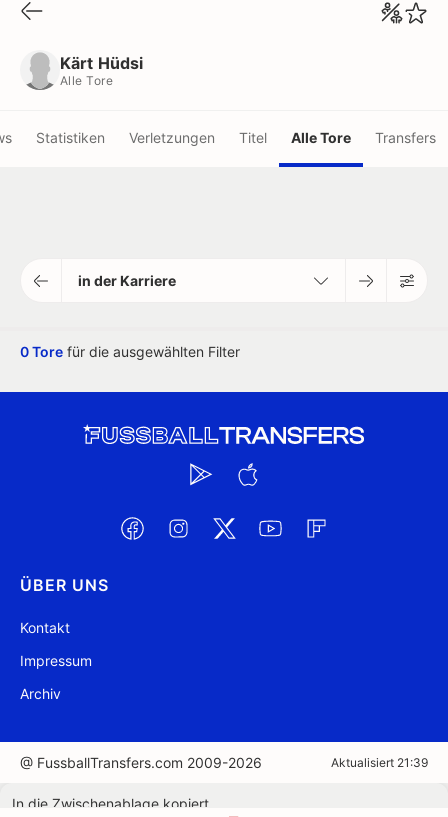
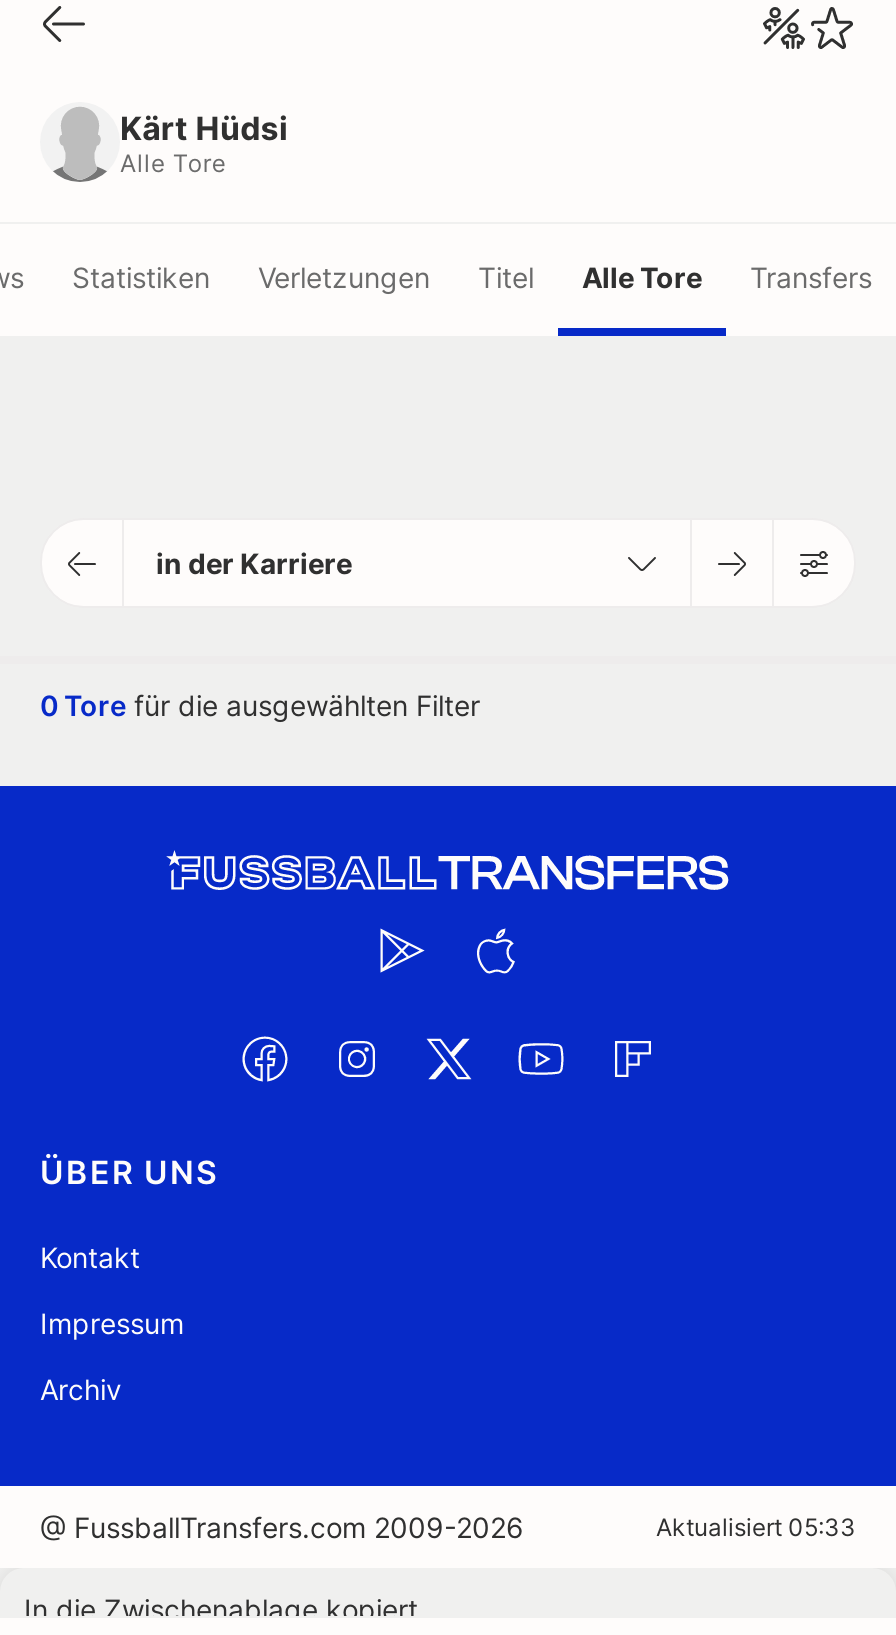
- Aktualisiert 21:39
+ Aktualisiert 05:33
